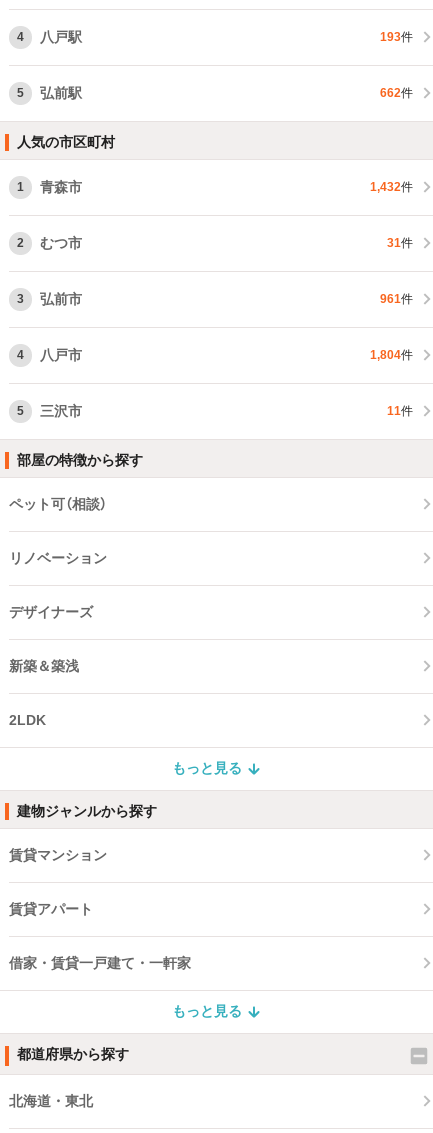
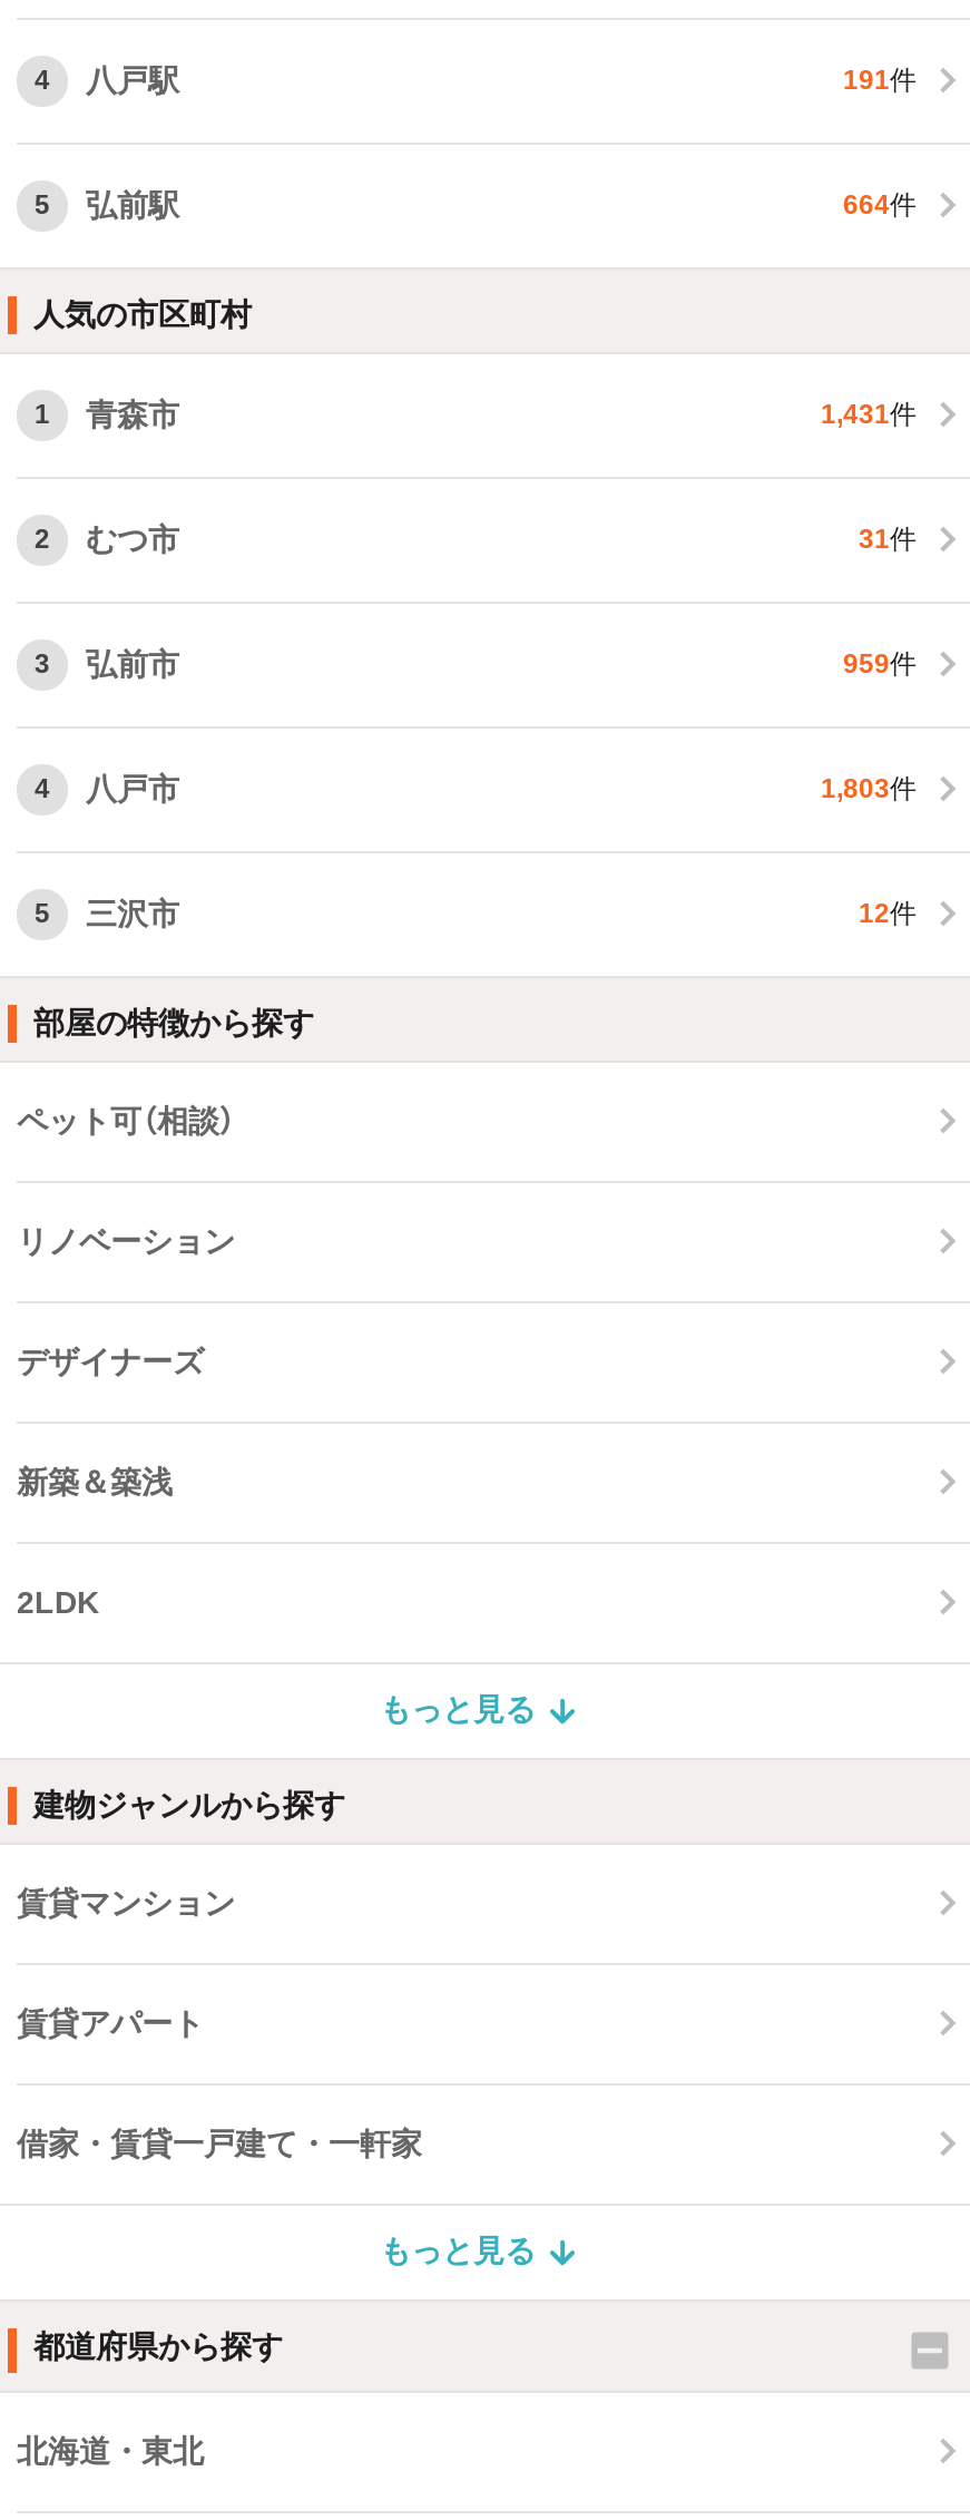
- 193件
+ 191件

- 662件
+ 664件

- 1,432件
+ 1,431件

- 961件
+ 959件

- 1,804件
+ 1,803件

- 11件
+ 12件
